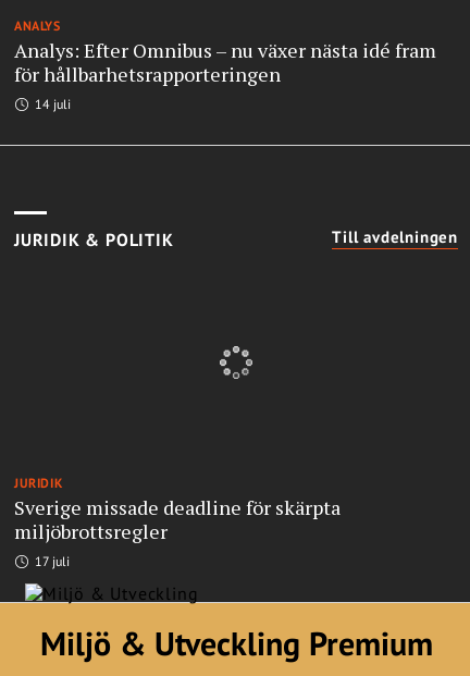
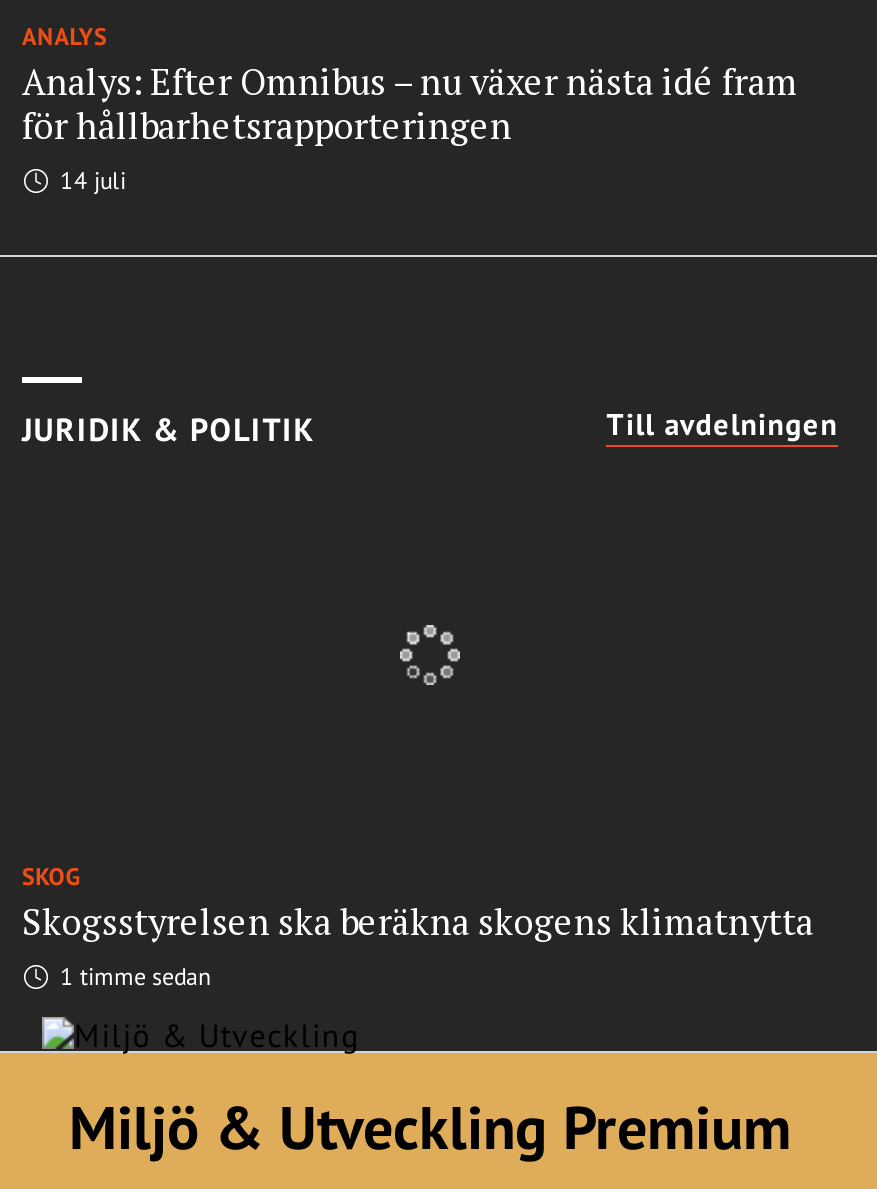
- JURIDIK
- Sverige missade deadline för skärpta
- miljöbrottsregler
- 17 juli
+ SKOG
+ Skogsstyrelsen ska beräkna skogens klimatnytta
+ 1 timme sedan
